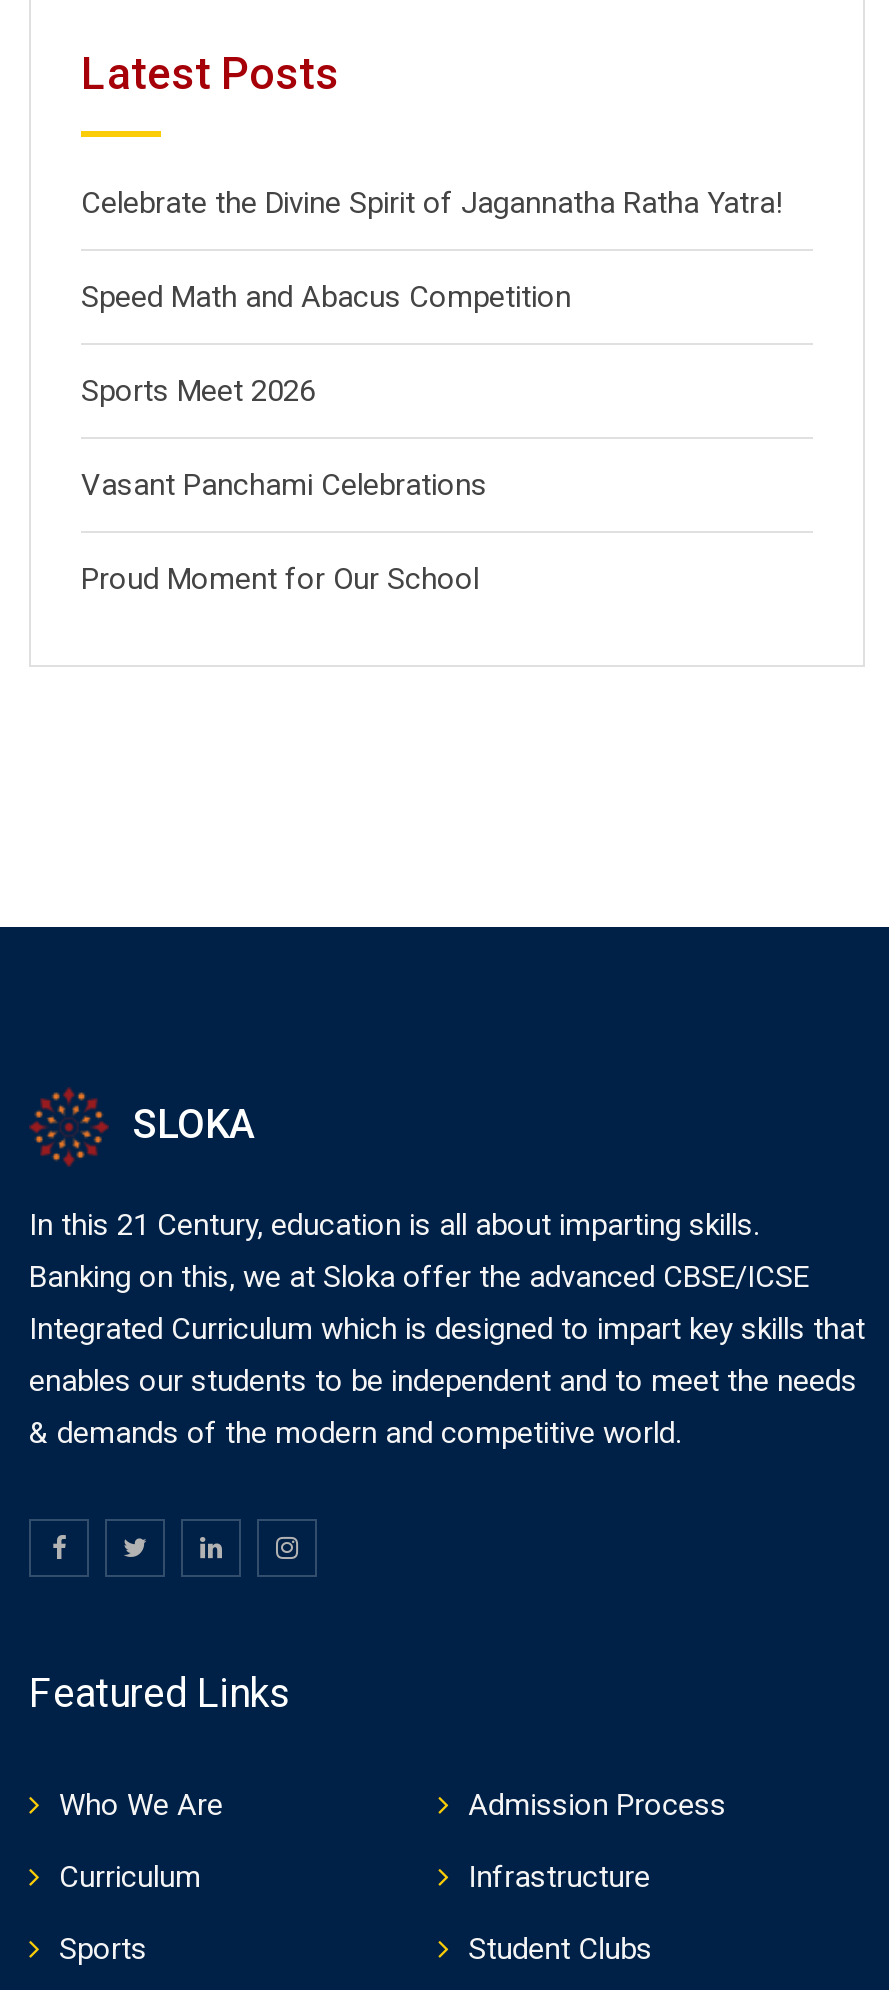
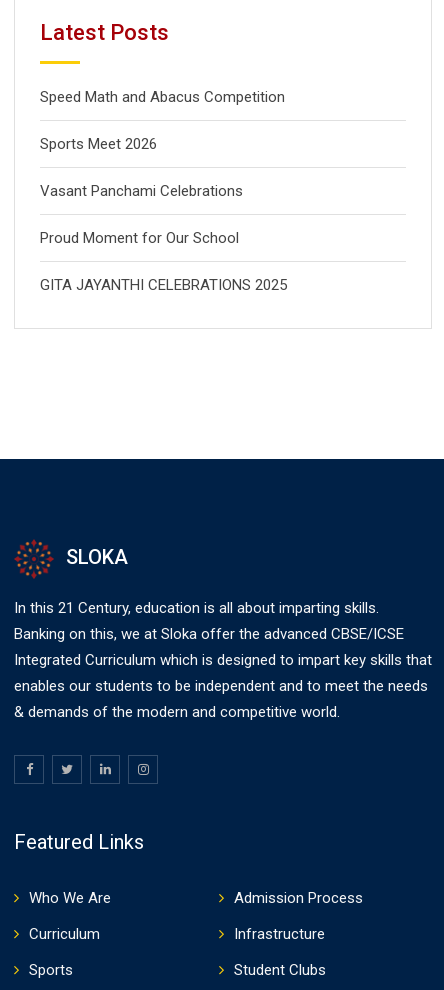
- Celebrate the Divine Spirit of Jagannatha Ratha Yatra!

moved up: Speed Math and Abacus Competition | Sports Meet 2026 | Vasant Panchami Celebrations | Proud Moment for Our School

+ GITA JAYANTHI CELEBRATIONS 2025
